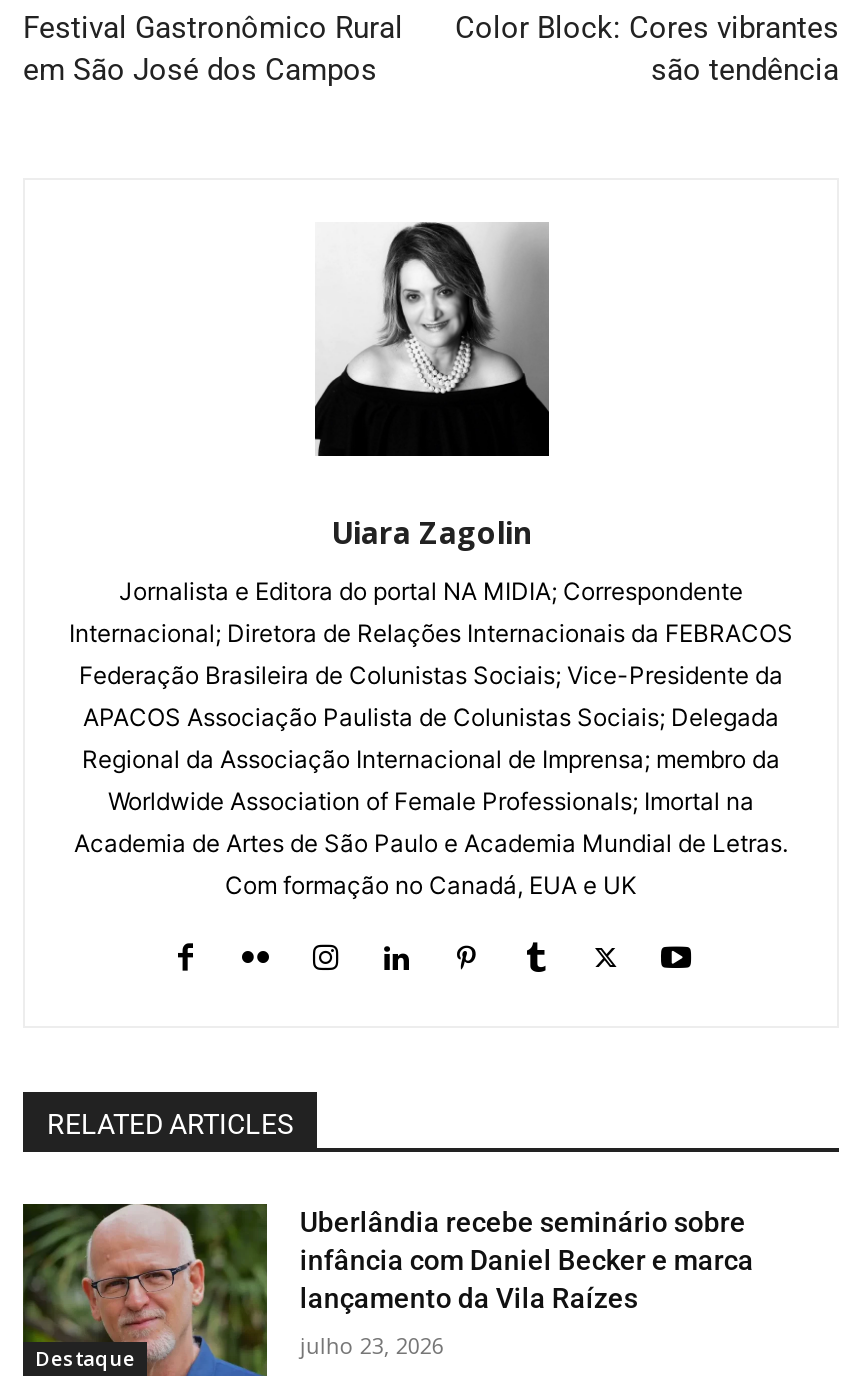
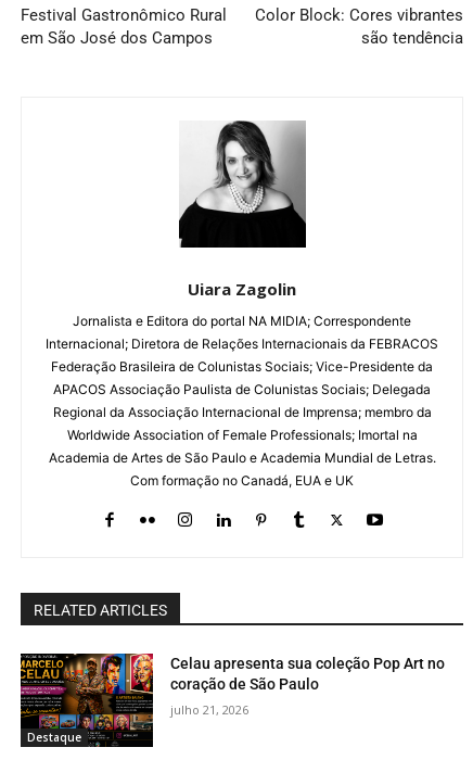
- [image]
- Uberlândia recebe seminário sobre
- infância com Daniel Becker e marca
- lançamento da Vila Raízes
+ [image]
+ Celau apresenta sua coleção Pop Art no
+ coração de São Paulo

- julho 23, 2026
+ julho 21, 2026
